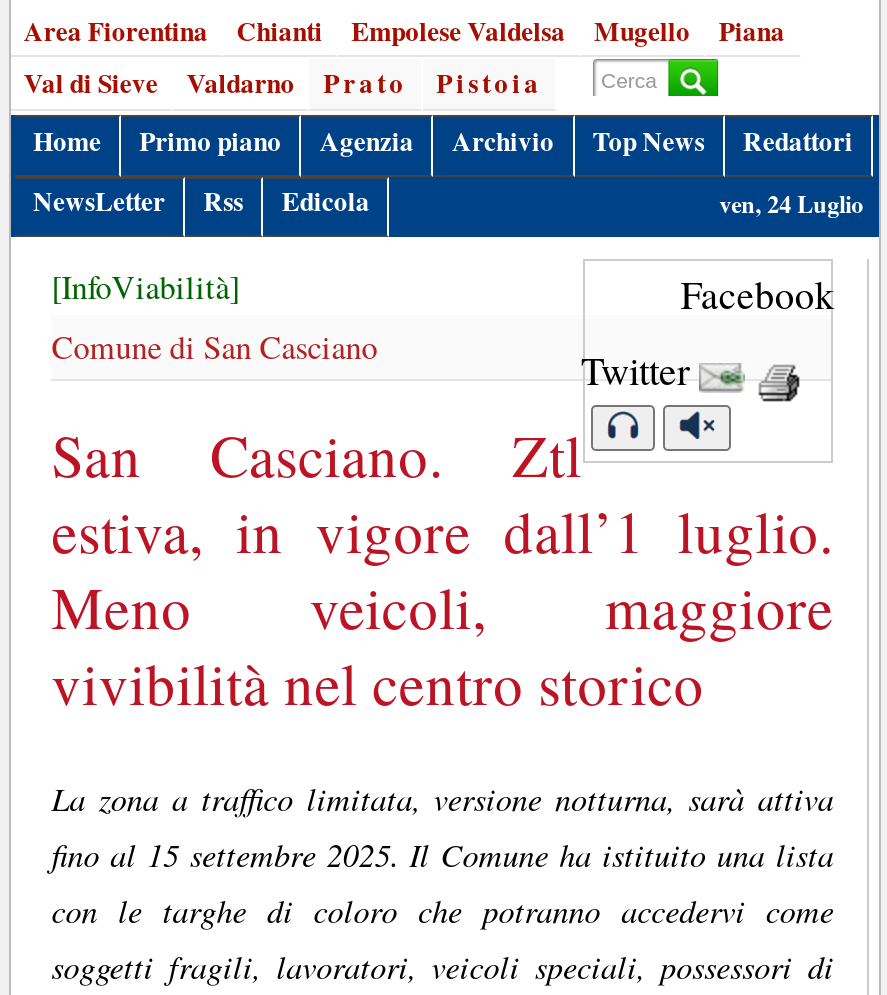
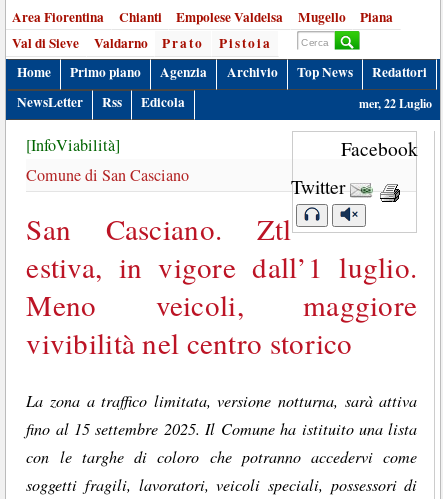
- ven, 24 Luglio
+ mer, 22 Luglio
